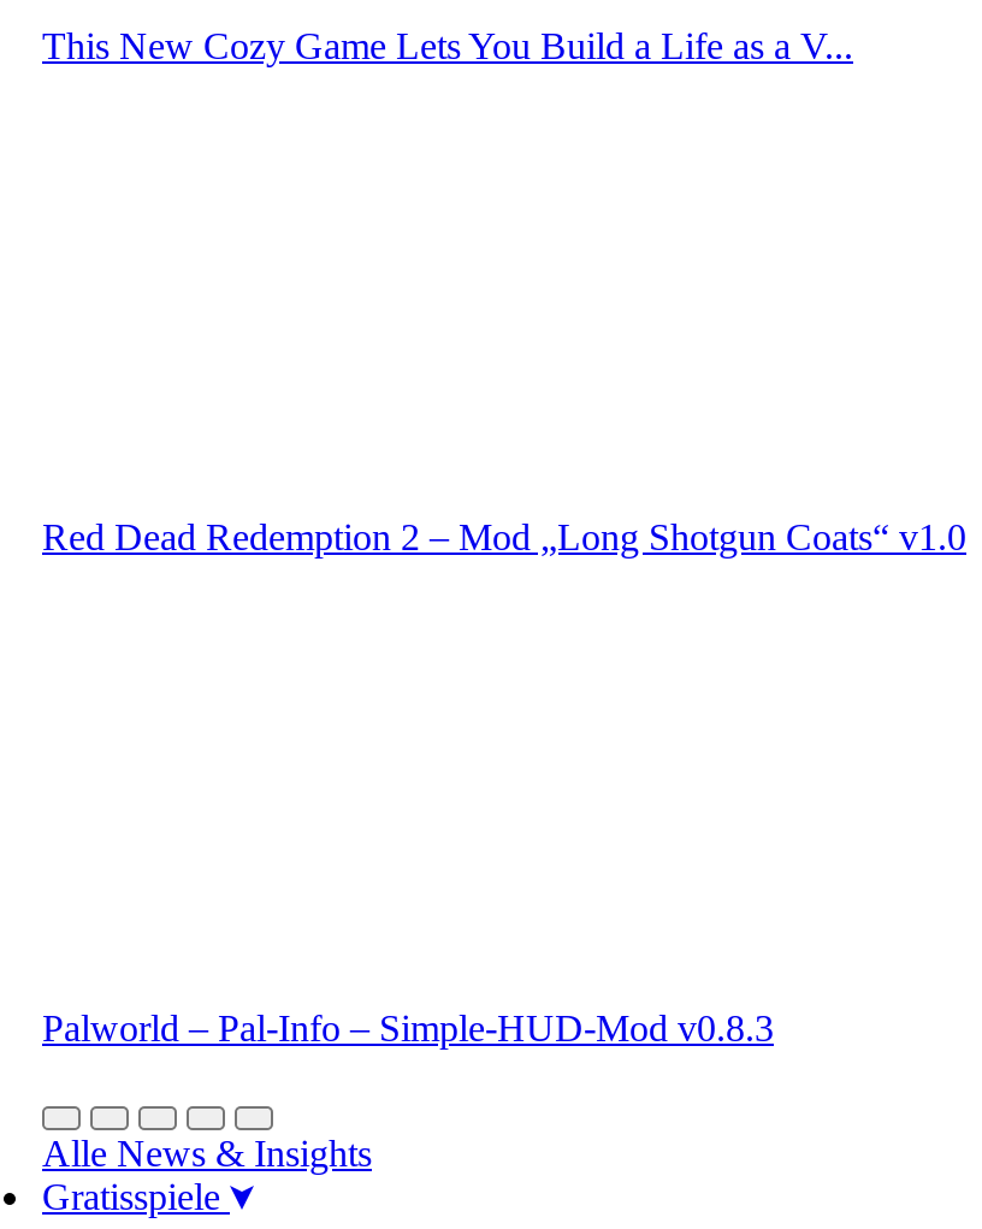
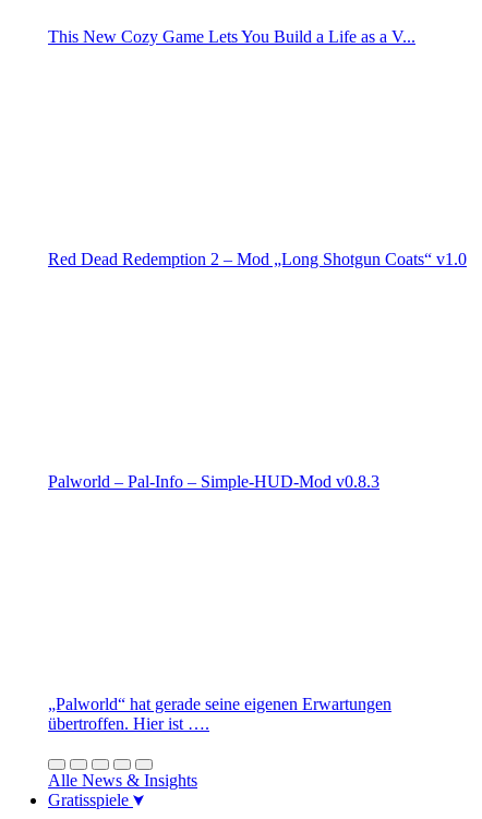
+ „Palworld“ hat gerade seine eigenen Erwartungen
+ übertroffen. Hier ist ….
